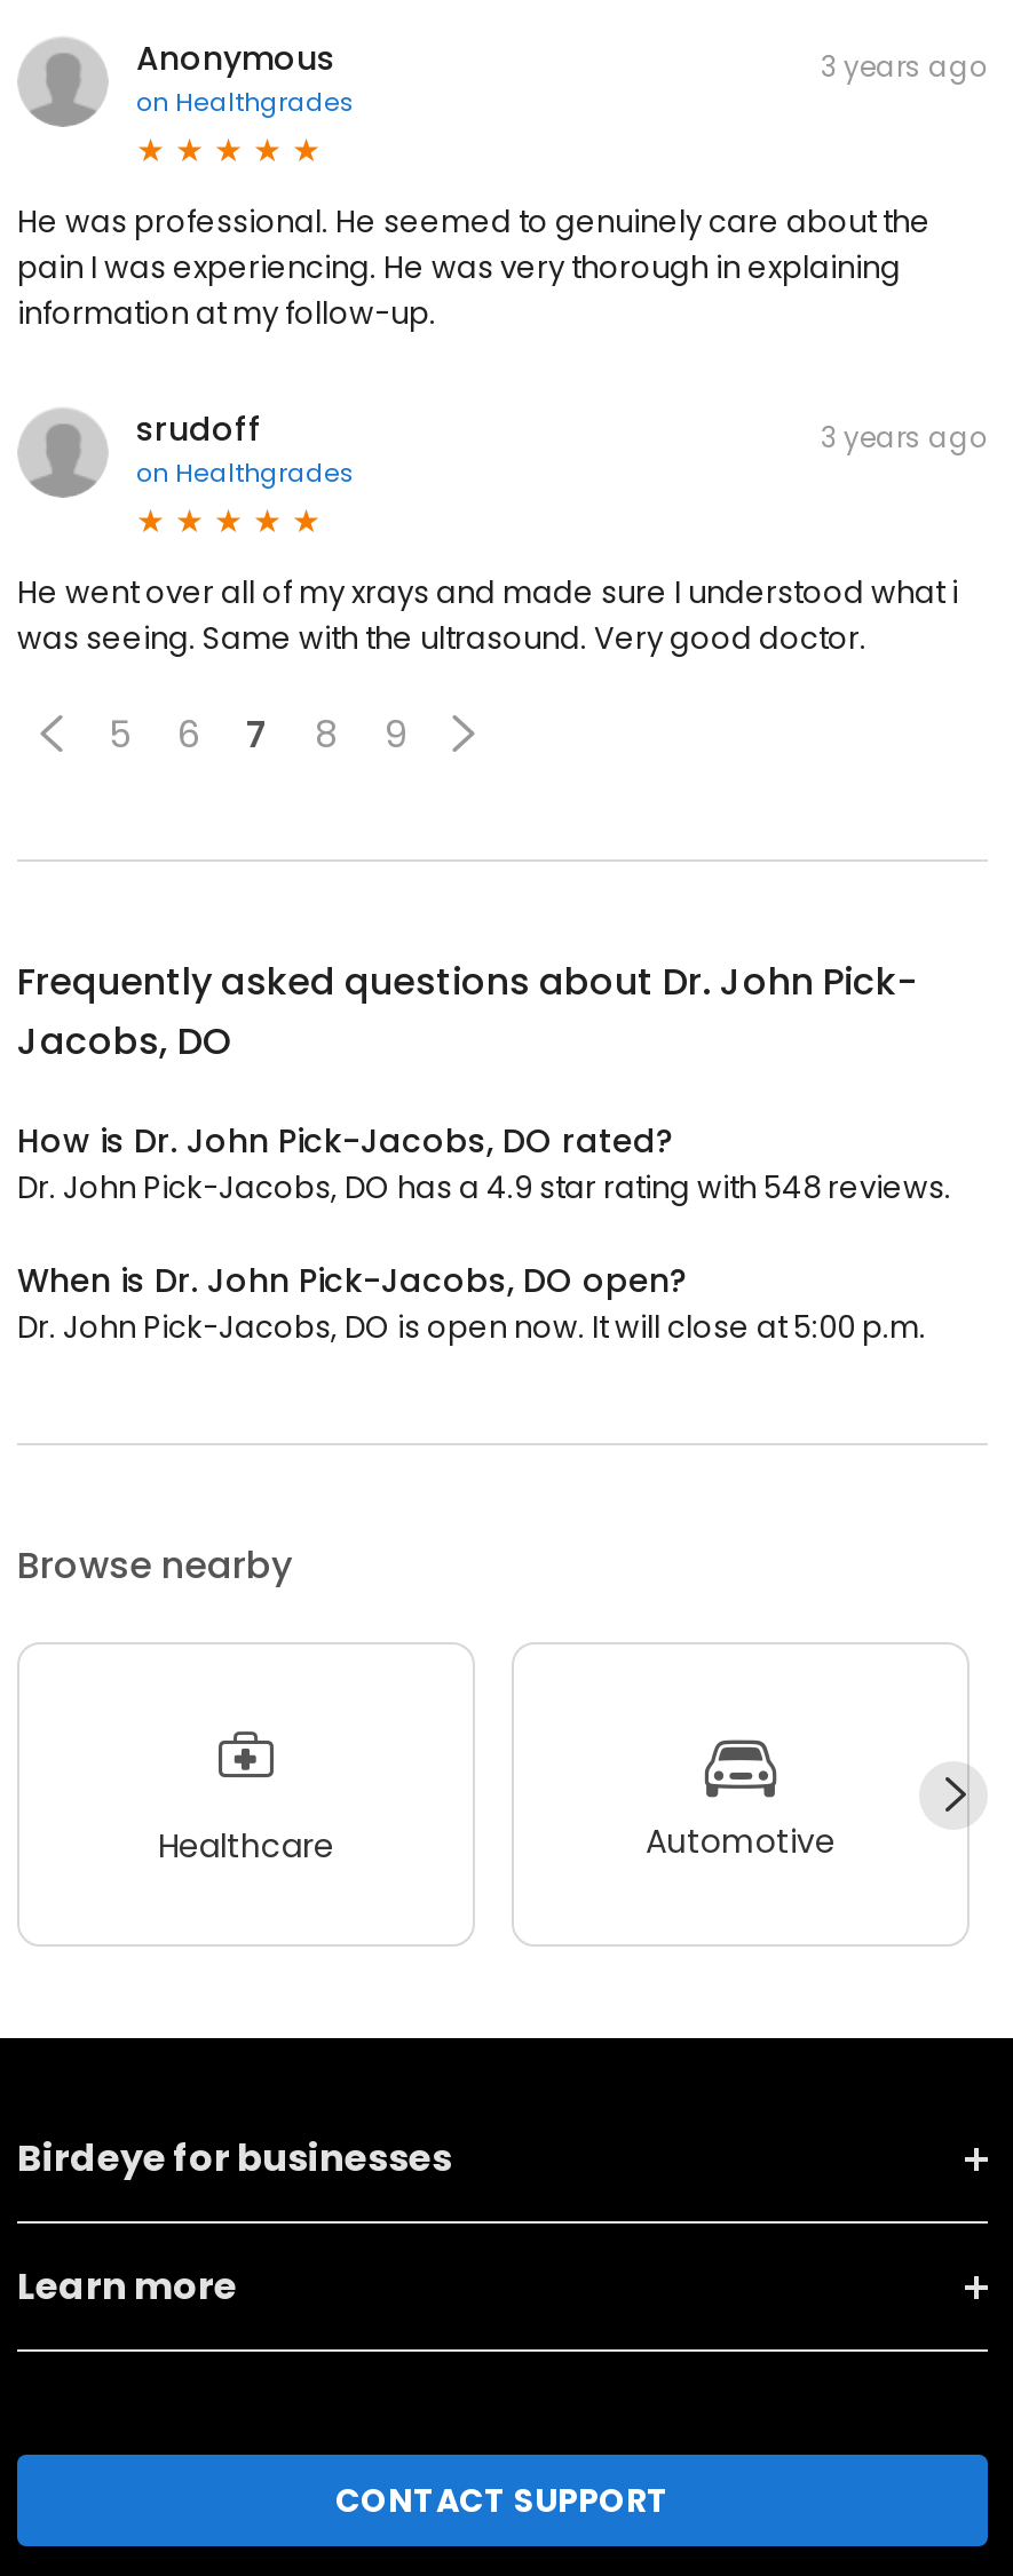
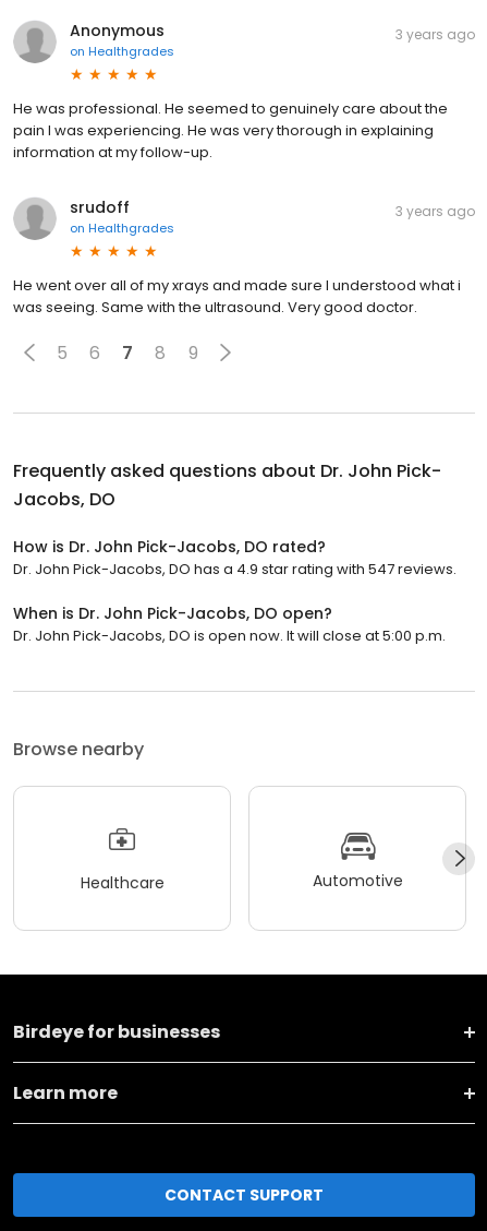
- Dr. John Pick-Jacobs, DO has a 4.9 star rating with 548 reviews.
+ Dr. John Pick-Jacobs, DO has a 4.9 star rating with 547 reviews.
